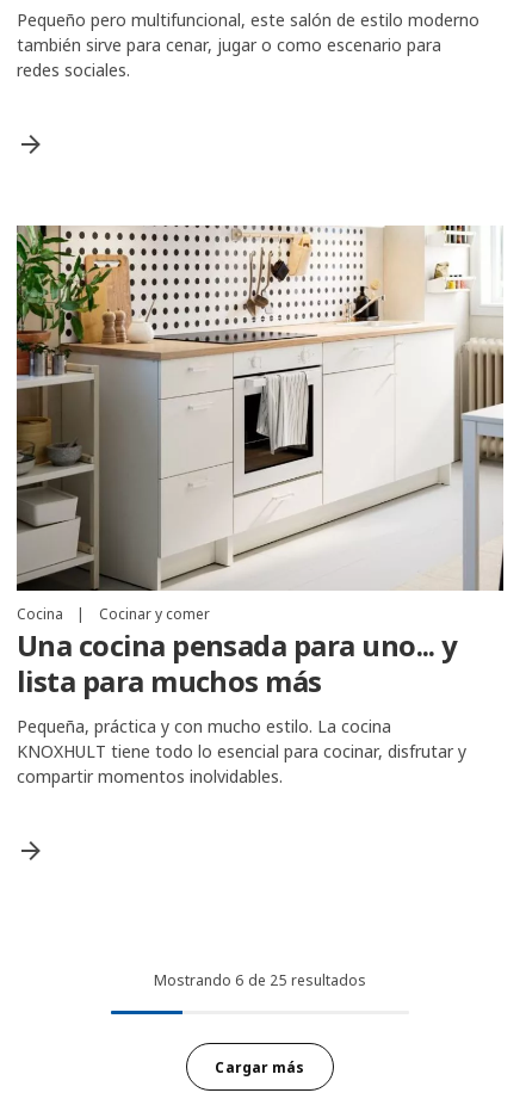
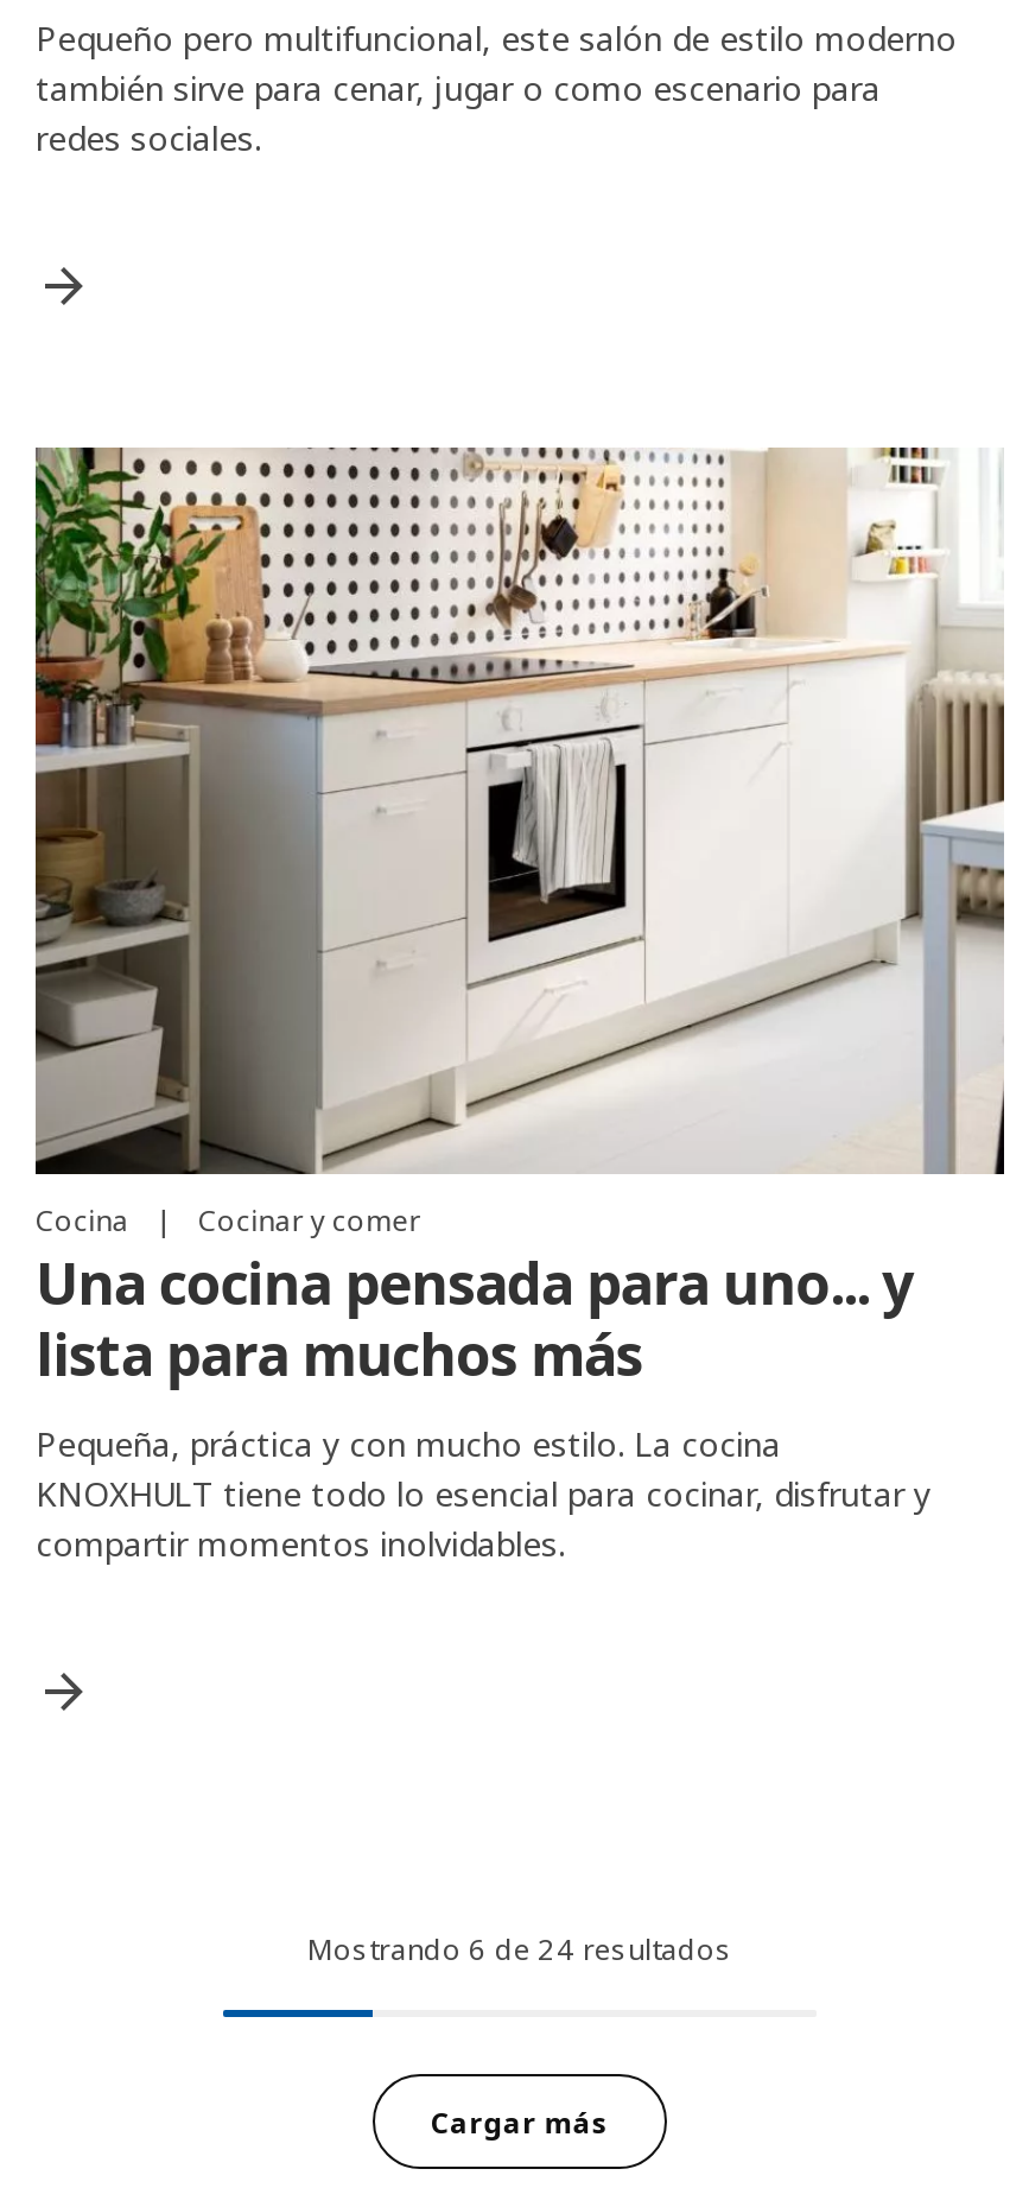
- Mostrando 6 de 25 resultados
+ Mostrando 6 de 24 resultados
